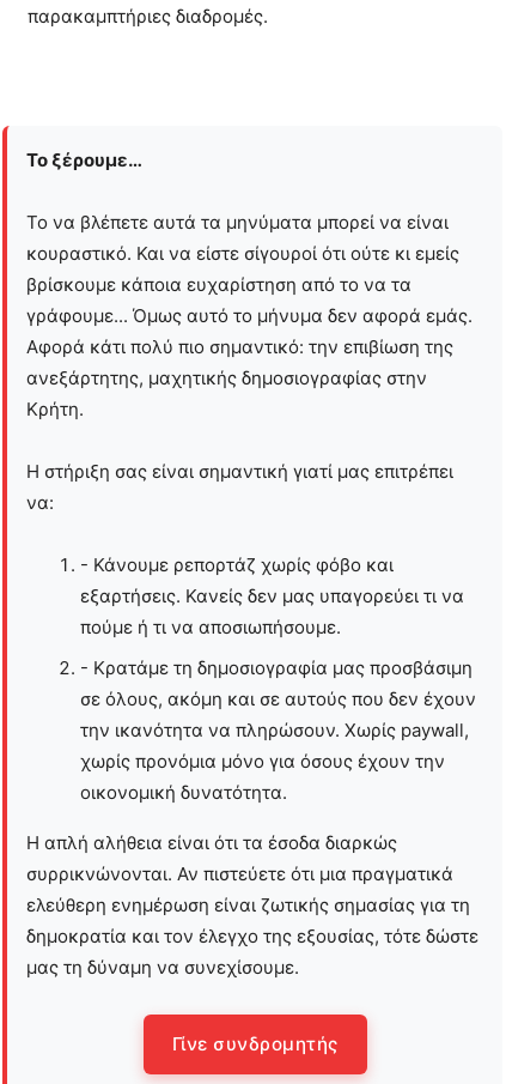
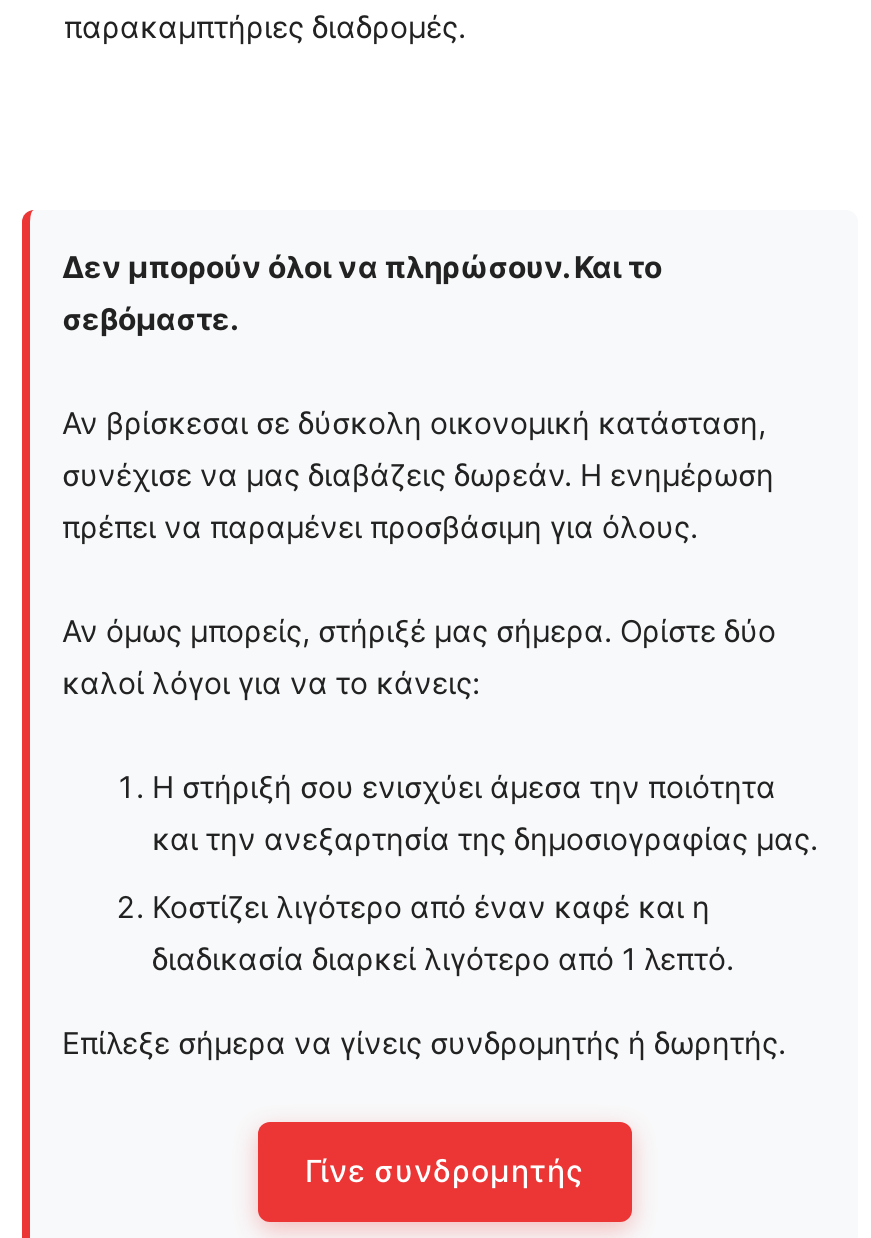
- Το ξέρουμε…
+ Δεν μπορούν όλοι να πληρώσουν. Και το
+ σεβόμαστε.

- Το να βλέπετε αυτά τα μηνύματα μπορεί να είναι
- κουραστικό. Και να είστε σίγουροί ότι ούτε κι εμείς
- βρίσκουμε κάποια ευχαρίστηση από το να τα
- γράφουμε... Όμως αυτό το μήνυμα δεν αφορά εμάς.
- Αφορά κάτι πολύ πιο σημαντικό: την επιβίωση της
- ανεξάρτητης, μαχητικής δημοσιογραφίας στην
- Kρήτη.
+ Αν βρίσκεσαι σε δύσκολη οικονομική κατάσταση,
+ συνέχισε να μας διαβάζεις δωρεάν. Η ενημέρωση
+ πρέπει να παραμένει προσβάσιμη για όλους.

- Η στήριξη σας είναι σημαντική γιατί μας επιτρέπει
- να:
+ Αν όμως μπορείς, στήριξέ μας σήμερα. Ορίστε δύο
+ καλοί λόγοι για να το κάνεις:

- - Κάνουμε ρεπορτάζ χωρίς φόβο και
- εξαρτήσεις. Κανείς δεν μας υπαγορεύει τι να
- πούμε ή τι να αποσιωπήσουμε.
+ Η στήριξή σου ενισχύει άμεσα την ποιότητα
+ και την ανεξαρτησία της δημοσιογραφίας μας.

- - Κρατάμε τη δημοσιογραφία μας προσβάσιμη
- σε όλους, ακόμη και σε αυτούς που δεν έχουν
- την ικανότητα να πληρώσουν. Χωρίς paywall,
- χωρίς προνόμια μόνο για όσους έχουν την
- οικονομική δυνατότητα.
+ Κοστίζει λιγότερο από έναν καφέ και η
+ διαδικασία διαρκεί λιγότερο από 1 λεπτό.

- Η απλή αλήθεια είναι ότι τα έσοδα διαρκώς
- συρρικνώνονται. Αν πιστεύετε ότι μια πραγματικά
- ελεύθερη ενημέρωση είναι ζωτικής σημασίας για τη
- δημοκρατία και τον έλεγχο της εξουσίας, τότε δώστε
- μας τη δύναμη να συνεχίσουμε.
+ Επίλεξε σήμερα να γίνεις συνδρομητής ή δωρητής.
